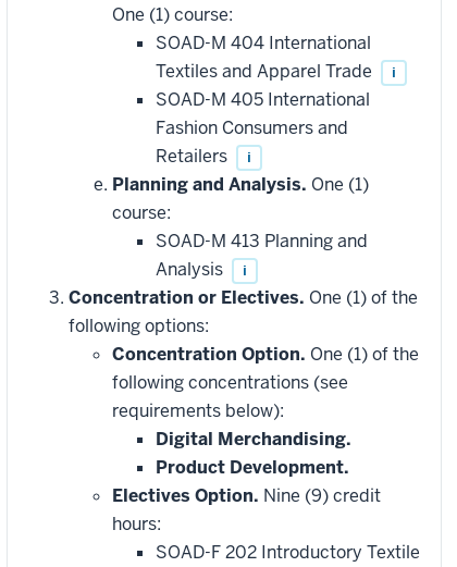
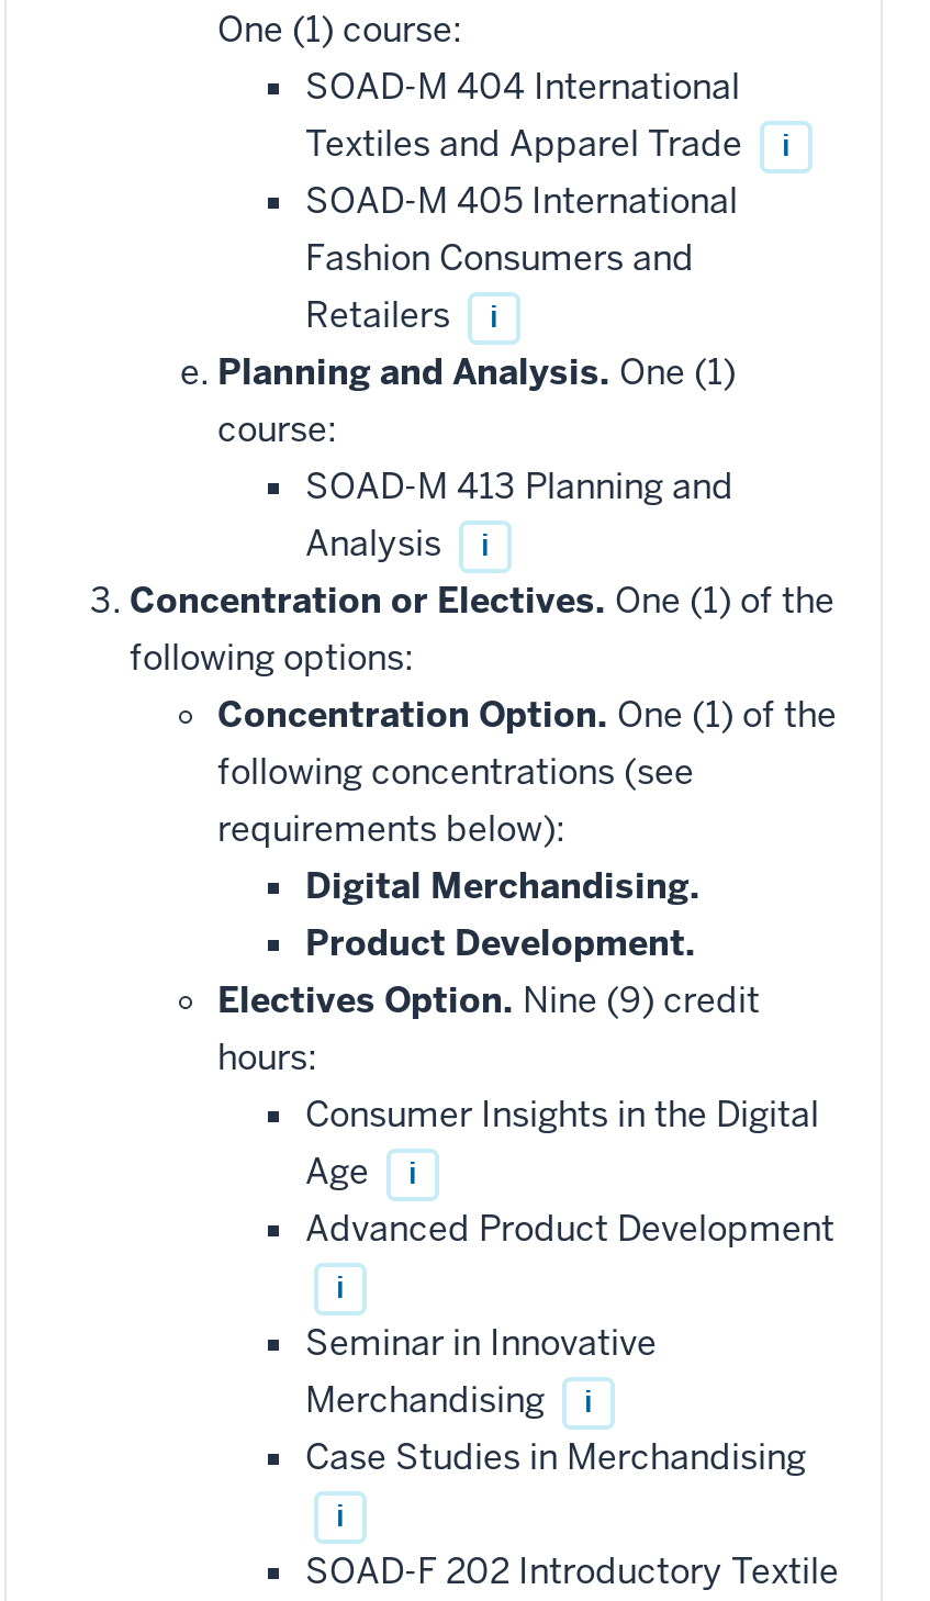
+ Consumer Insights in the Digital
+ Age
+ i
+ Advanced Product Development
+ i
+ Seminar in Innovative
+ Merchandising
+ i
+ Case Studies in Merchandising
+ i
